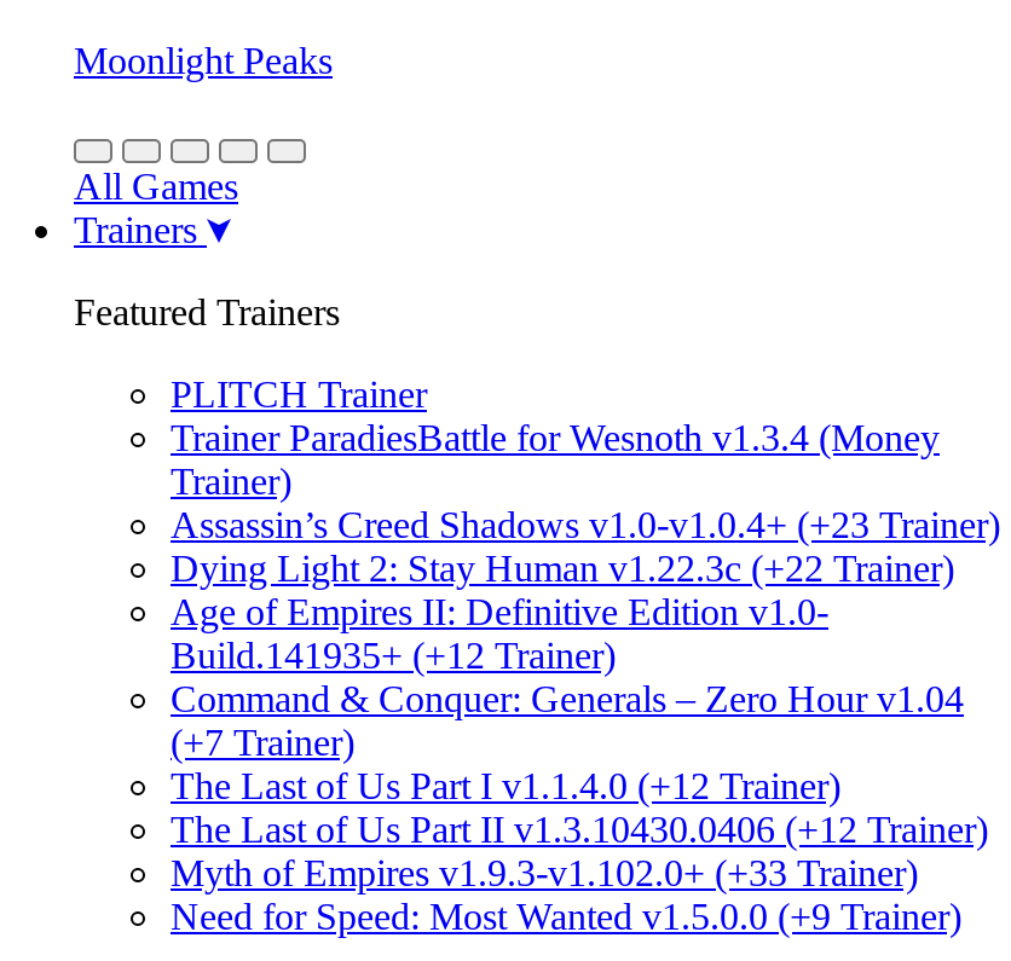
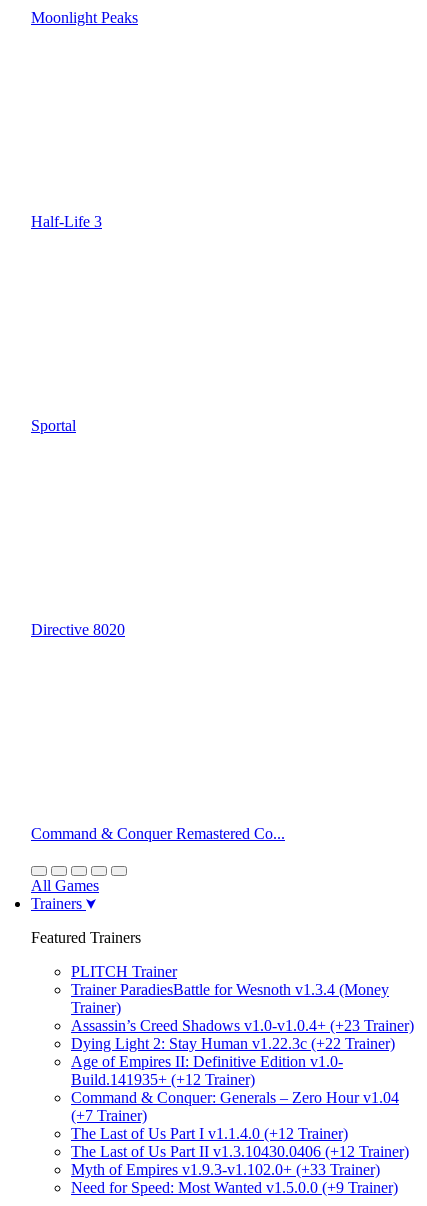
+ Half-Life 3

+ Sportal

+ Directive 8020

+ Command & Conquer Remastered Co...
